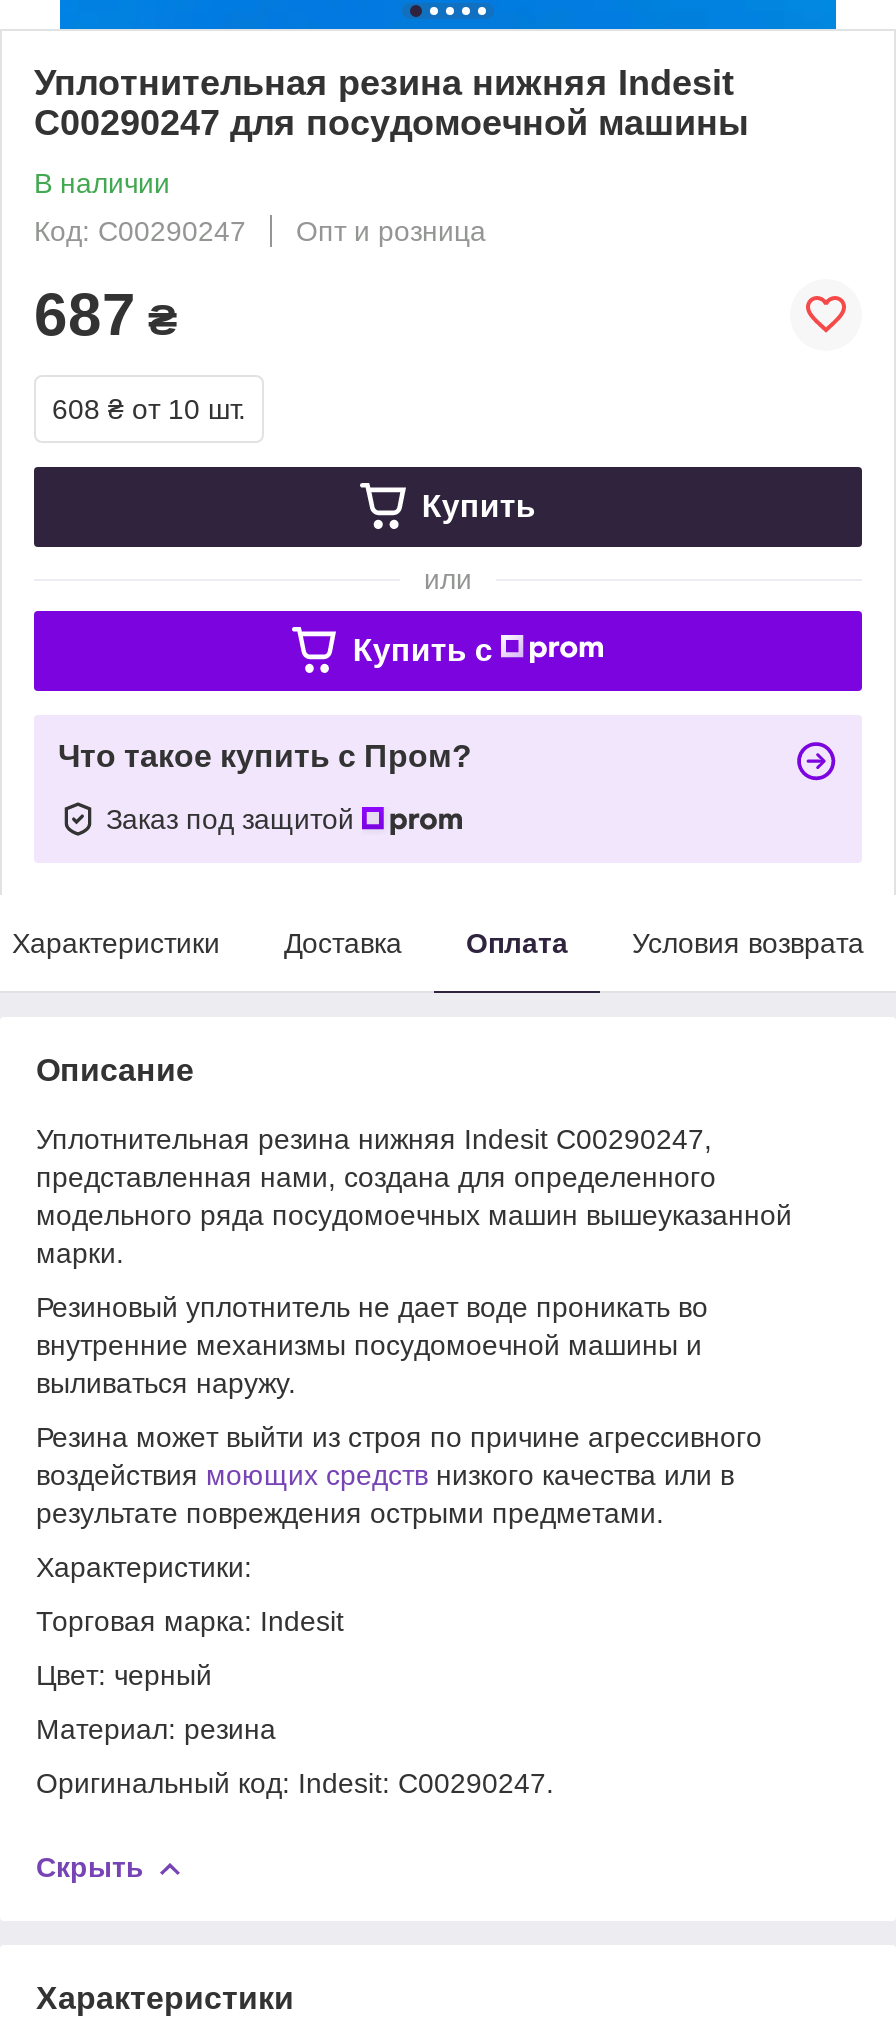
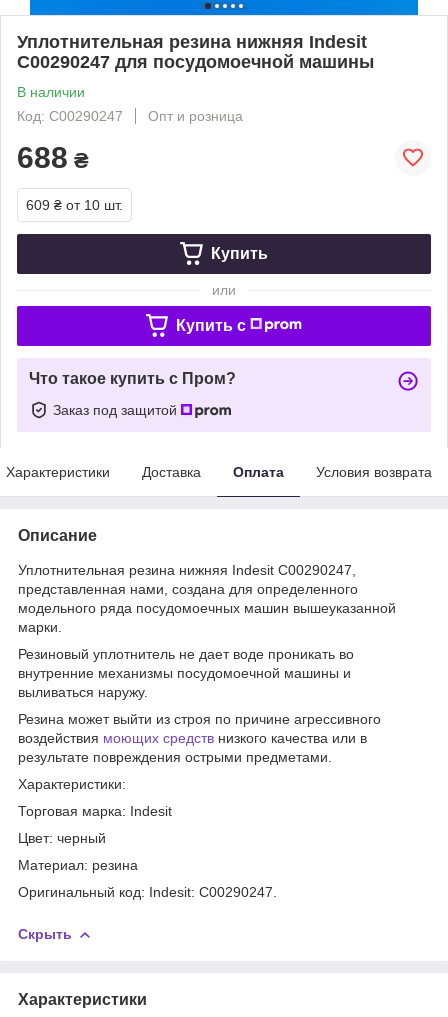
- 687 ₴
+ 688 ₴

- 608 ₴ от 10 шт.
+ 609 ₴ от 10 шт.
